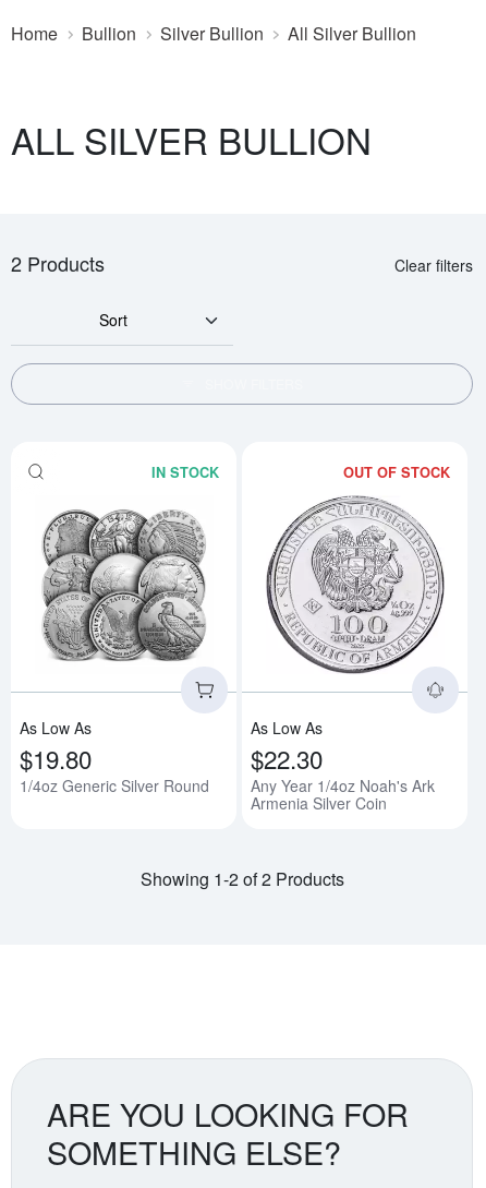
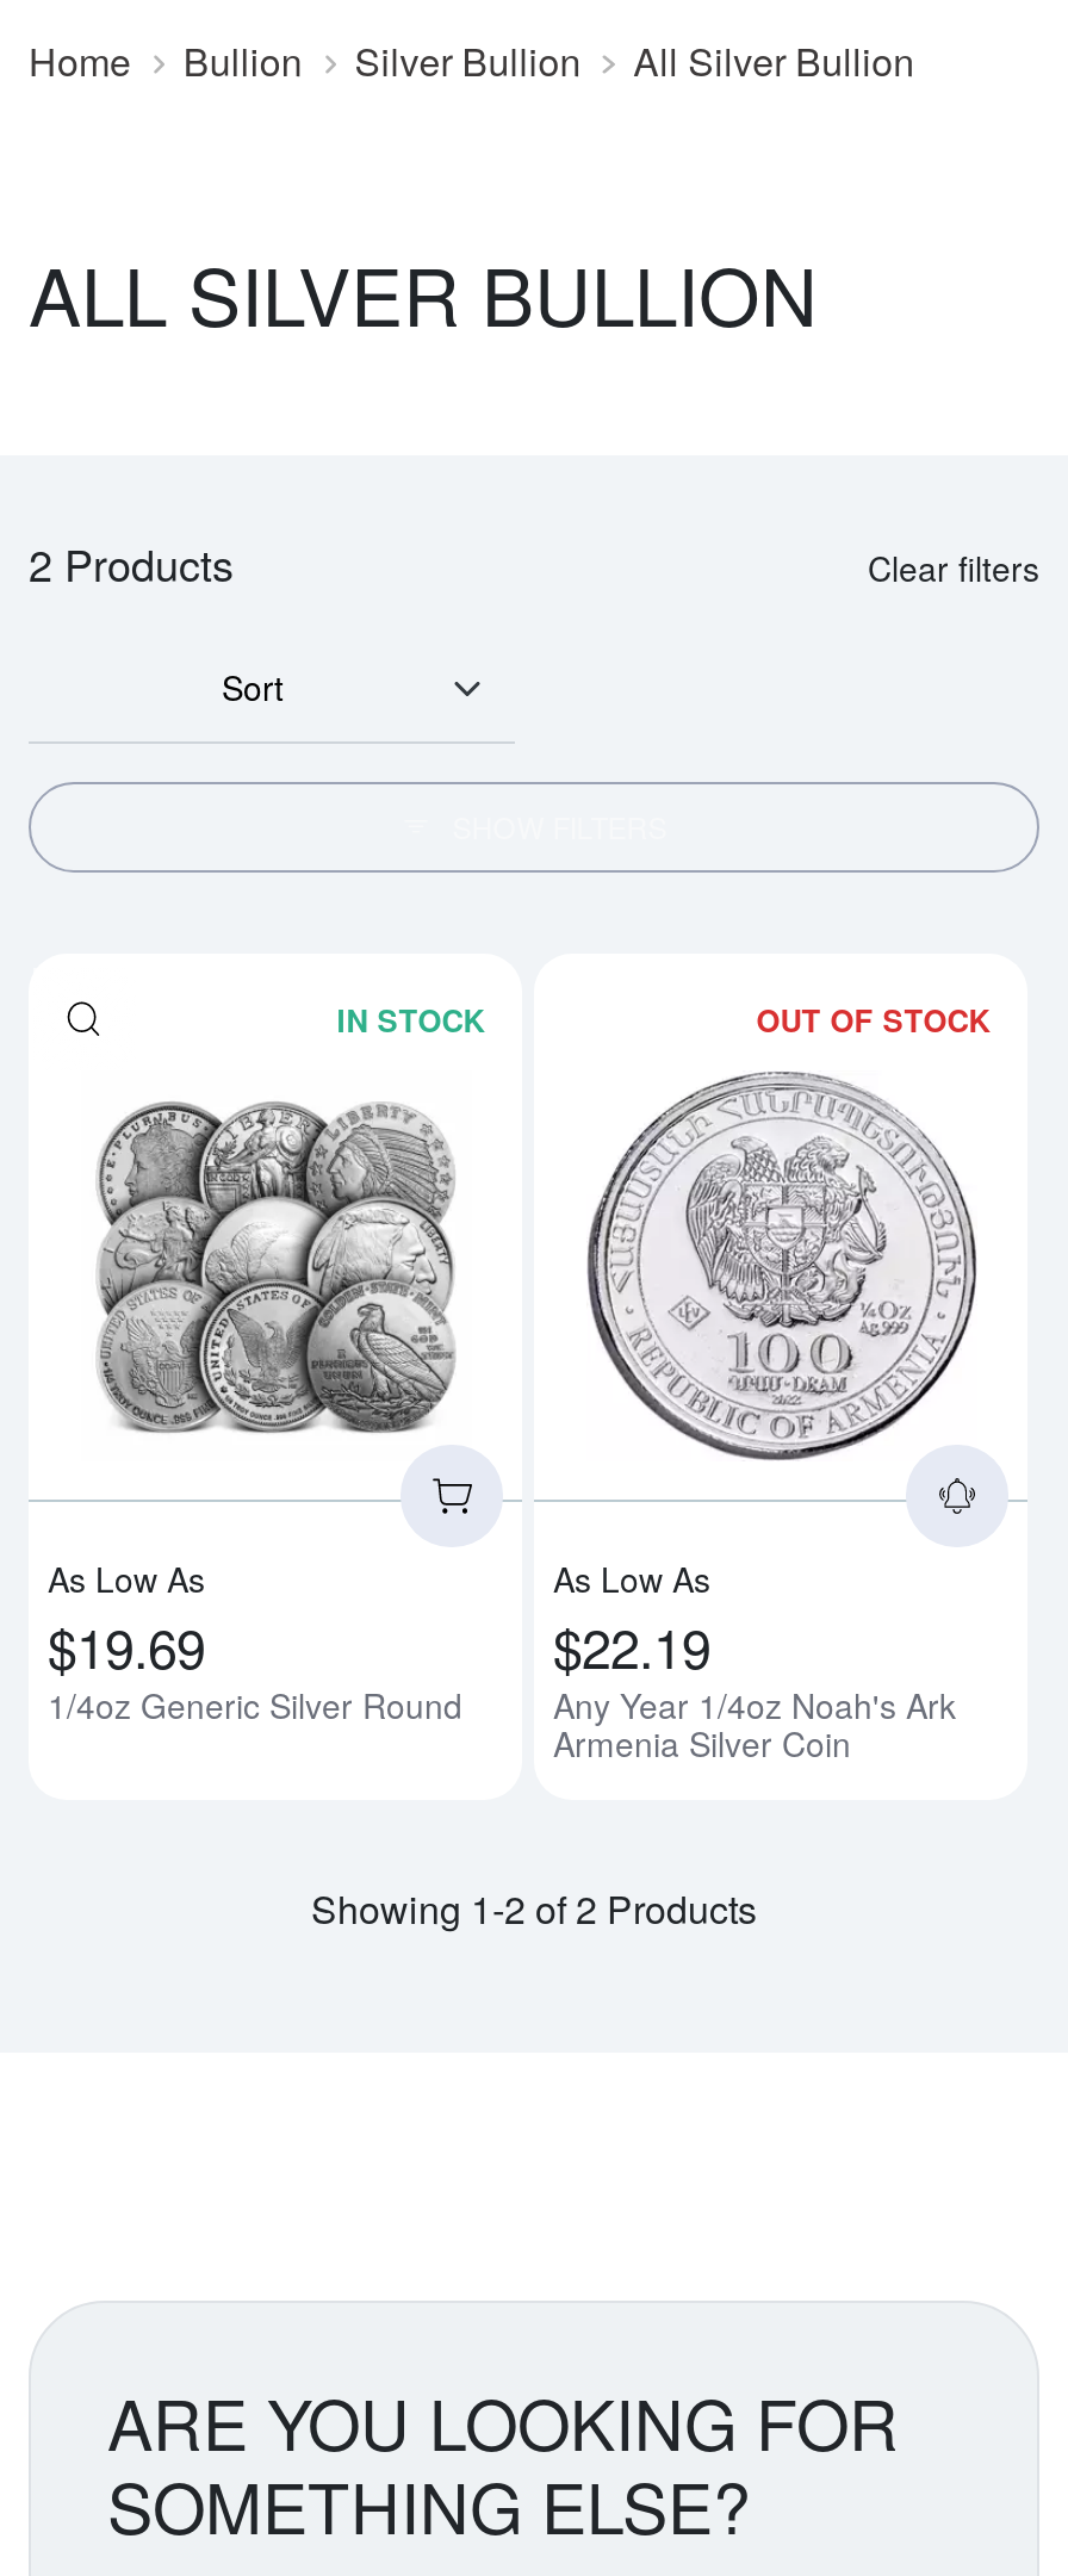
- $19.80
+ $19.69

- $22.30
+ $22.19
